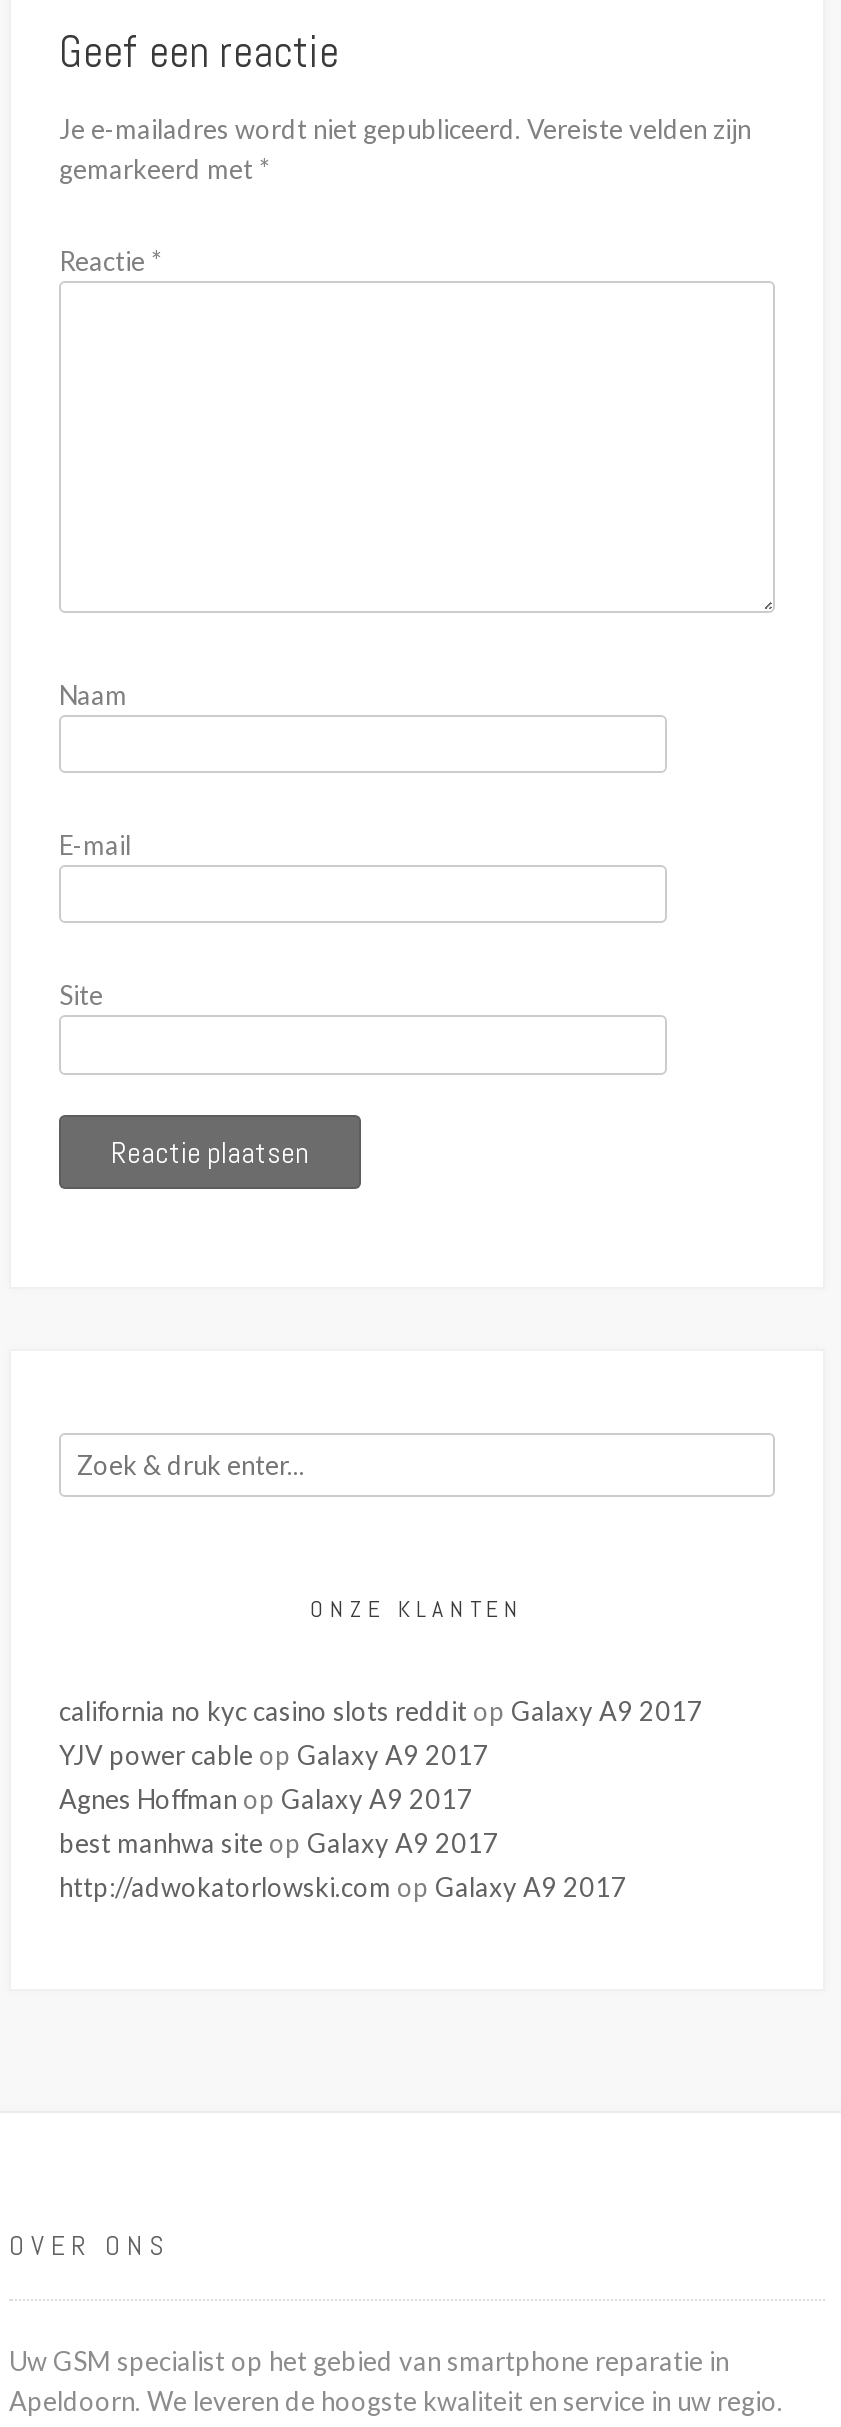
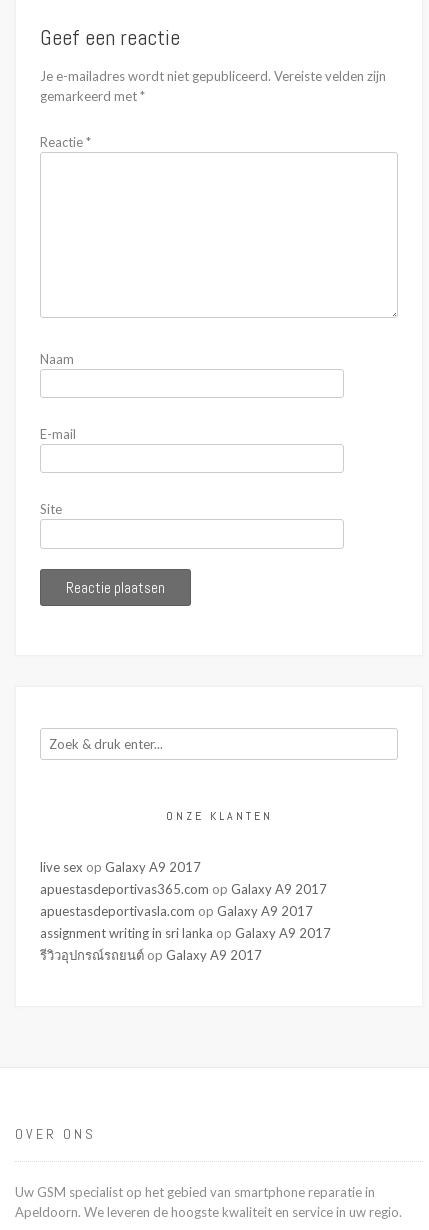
- california no kyc casino slots reddit op Galaxy A9 2017
- YJV power cable op Galaxy A9 2017
- Agnes Hoffman op Galaxy A9 2017
- best manhwa site op Galaxy A9 2017
- http://adwokatorlowski.com op Galaxy A9 2017
+ live sex op Galaxy A9 2017
+ apuestasdeportivas365.com op Galaxy A9 2017
+ apuestasdeportivasla.com op Galaxy A9 2017
+ assignment writing in sri lanka op Galaxy A9 2017
+ รีวิวอุปกรณ์รถยนต์op Galaxy A9 2017
